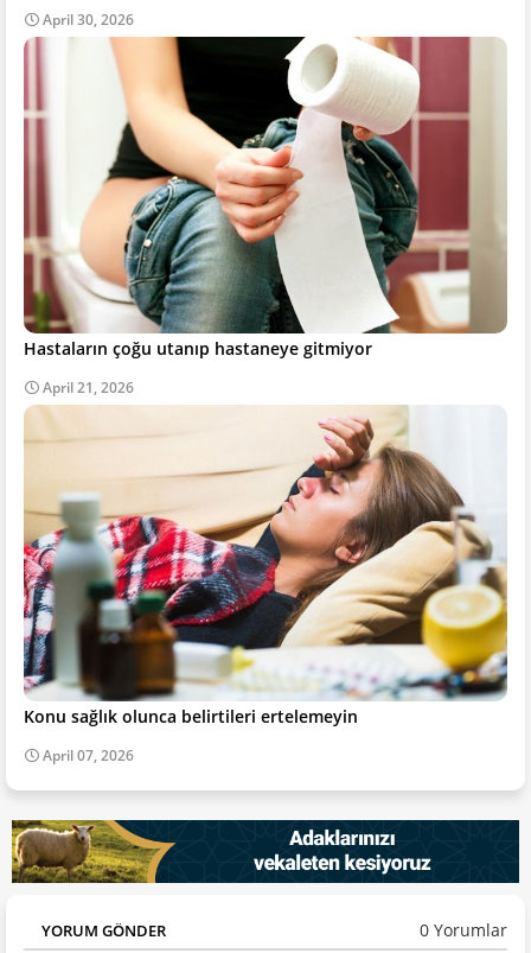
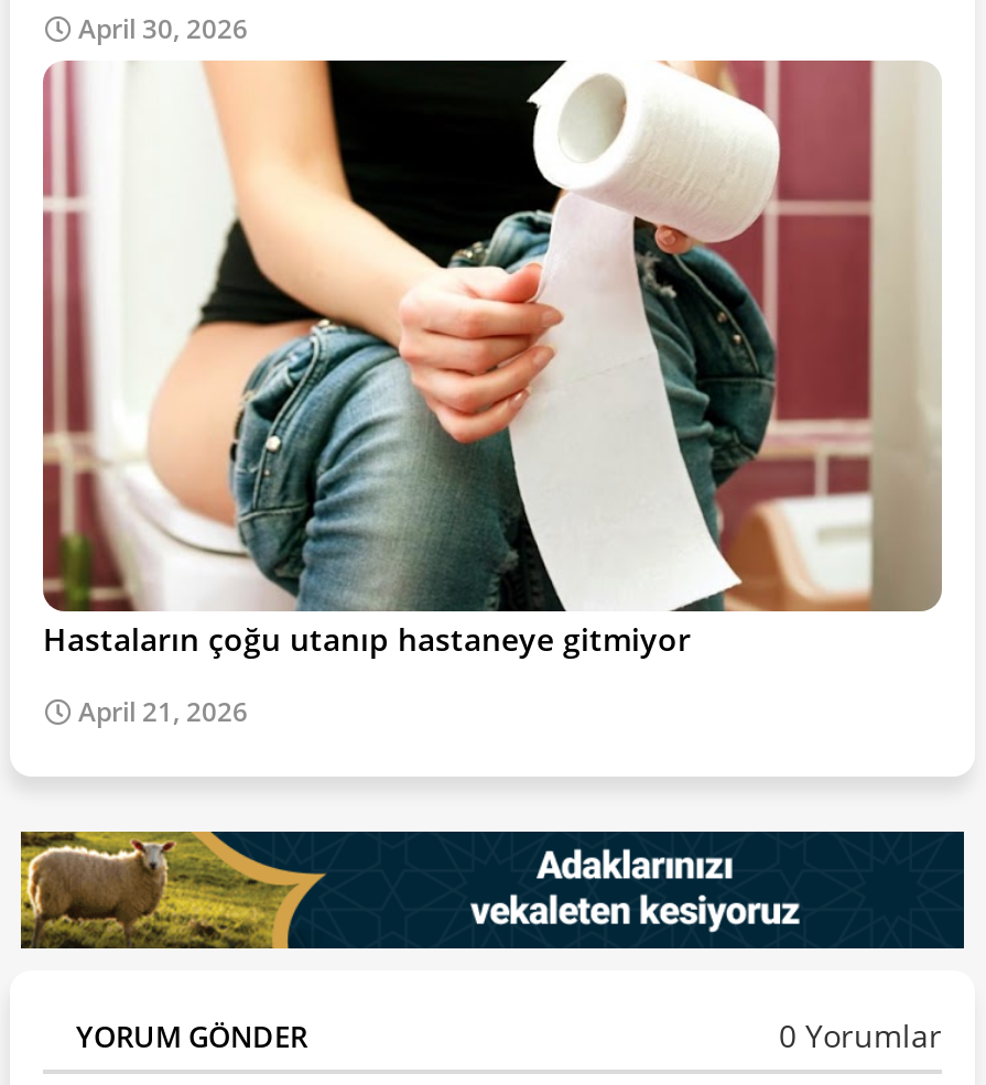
- [image]
- Konu sağlık olunca belirtileri ertelemeyin
- April 07, 2026
